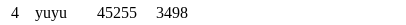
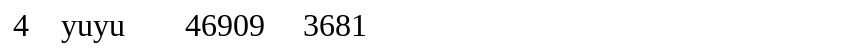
- 45255
+ 46909

- 3498
+ 3681
